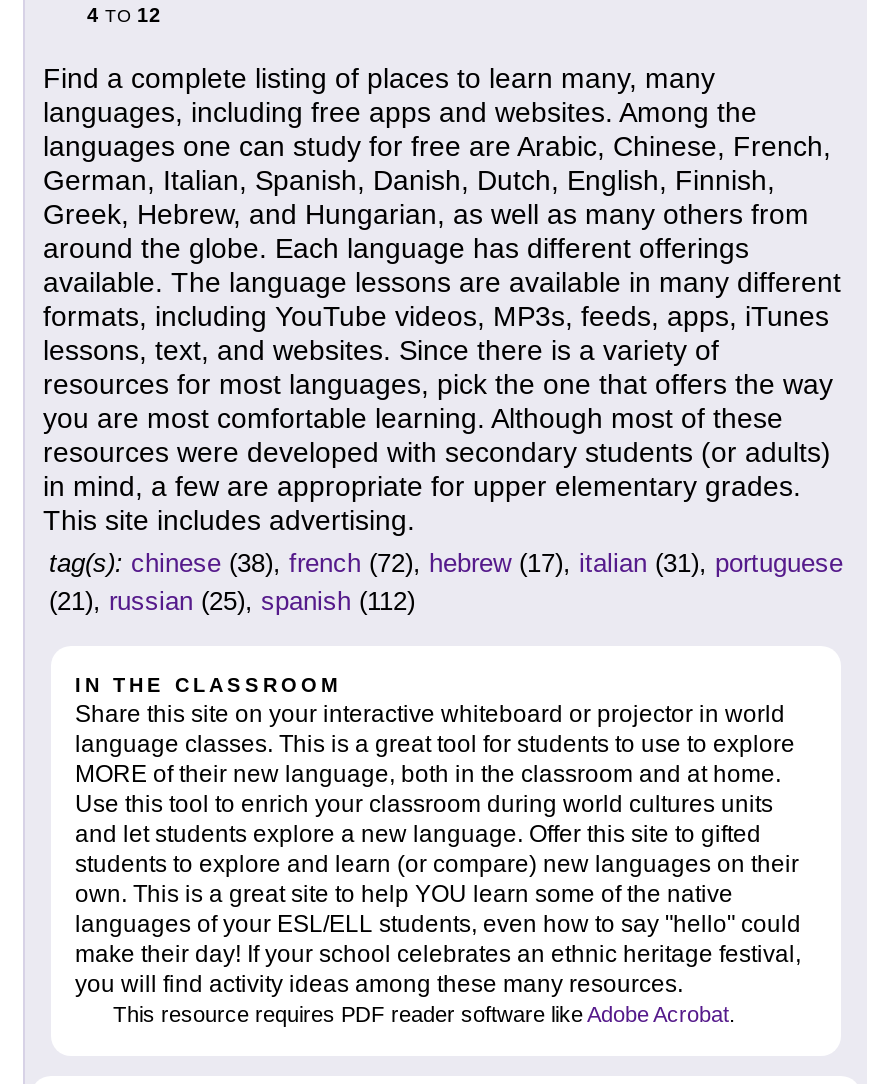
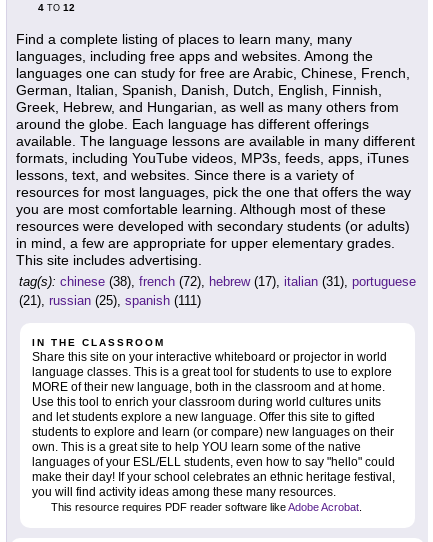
- (21), russian (25), spanish (112)
+ (21), russian (25), spanish (111)
